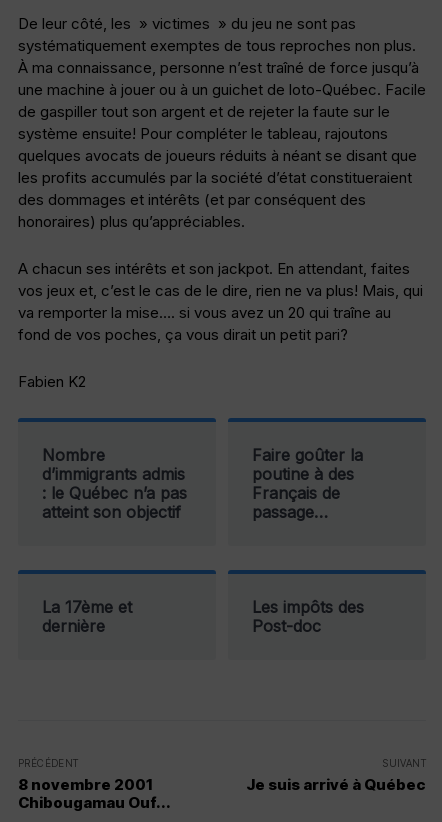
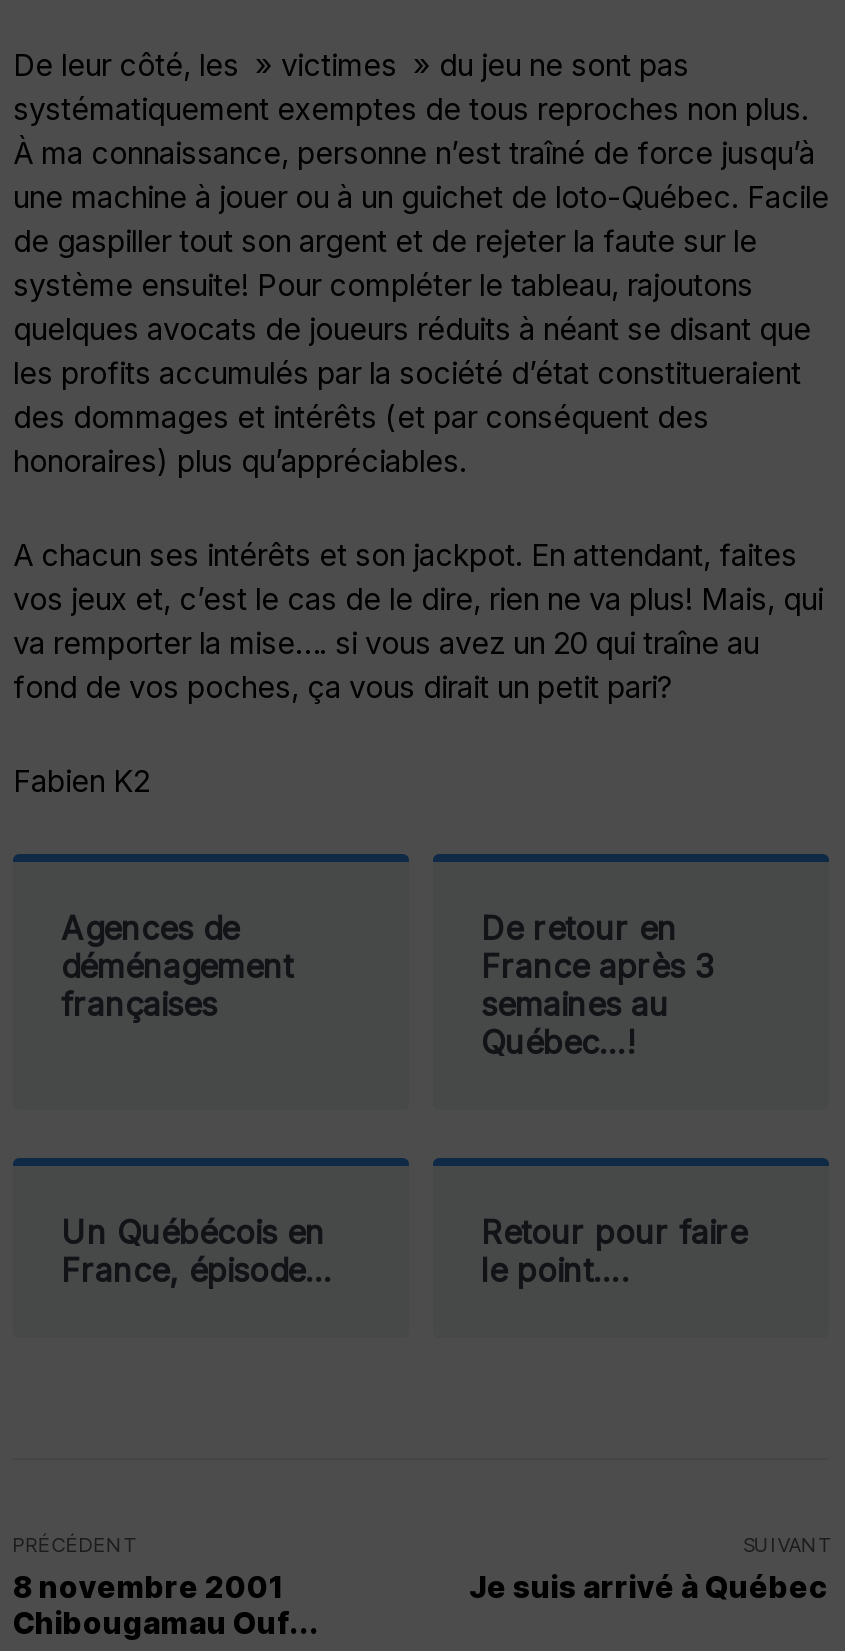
- Nombre
- d’immigrants admis
- : le Québec n’a pas
- atteint son objectif
+ Agences de
+ déménagement
+ françaises

- Faire goûter la
- poutine à des
- Français de
- passage…
+ De retour en
+ France après 3
+ semaines au
+ Québec…!

- La 17ème et
- dernière
+ Un Québécois en
+ France, épisode…

- Les impôts des
- Post-doc
+ Retour pour faire
+ le point….
